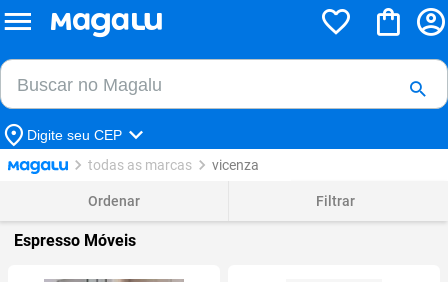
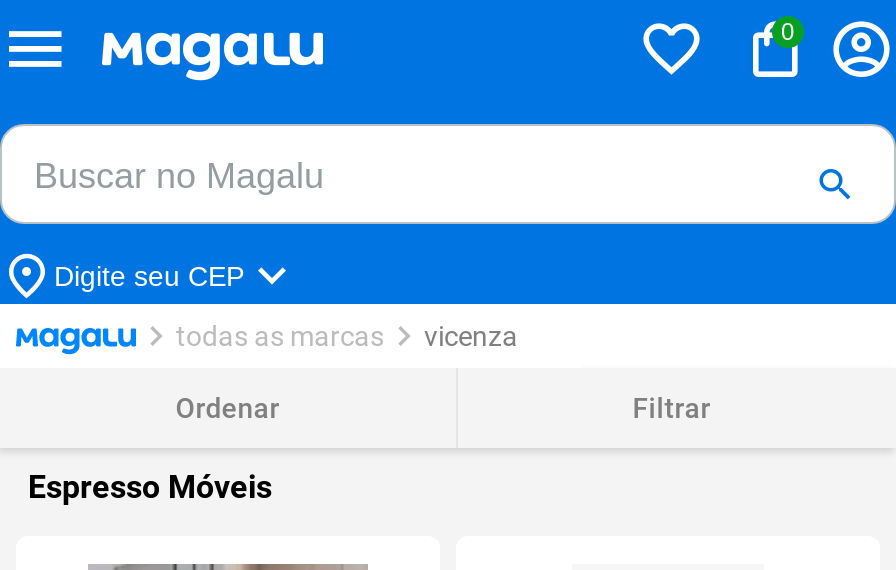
+ 0
